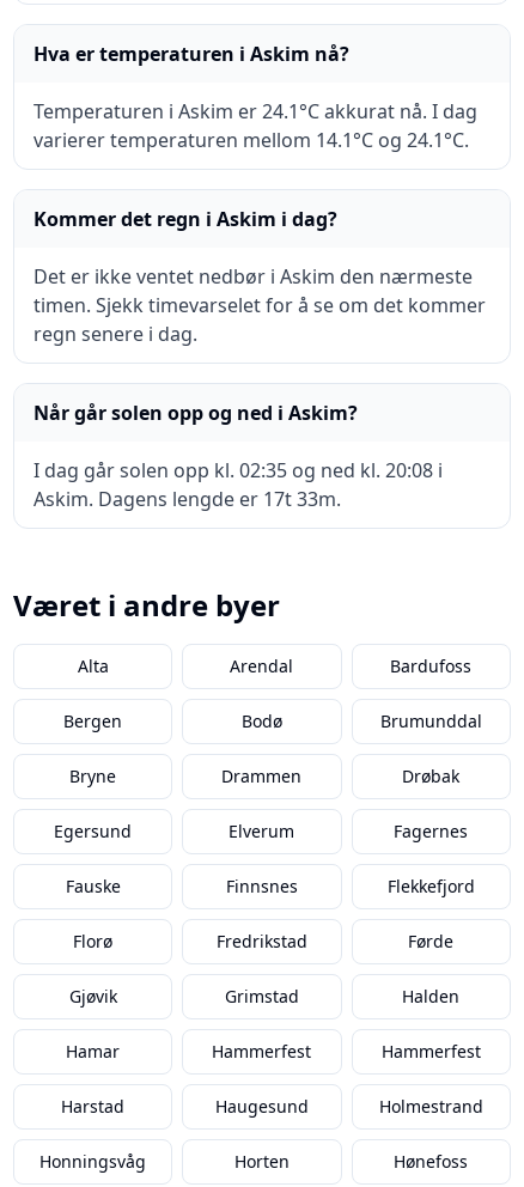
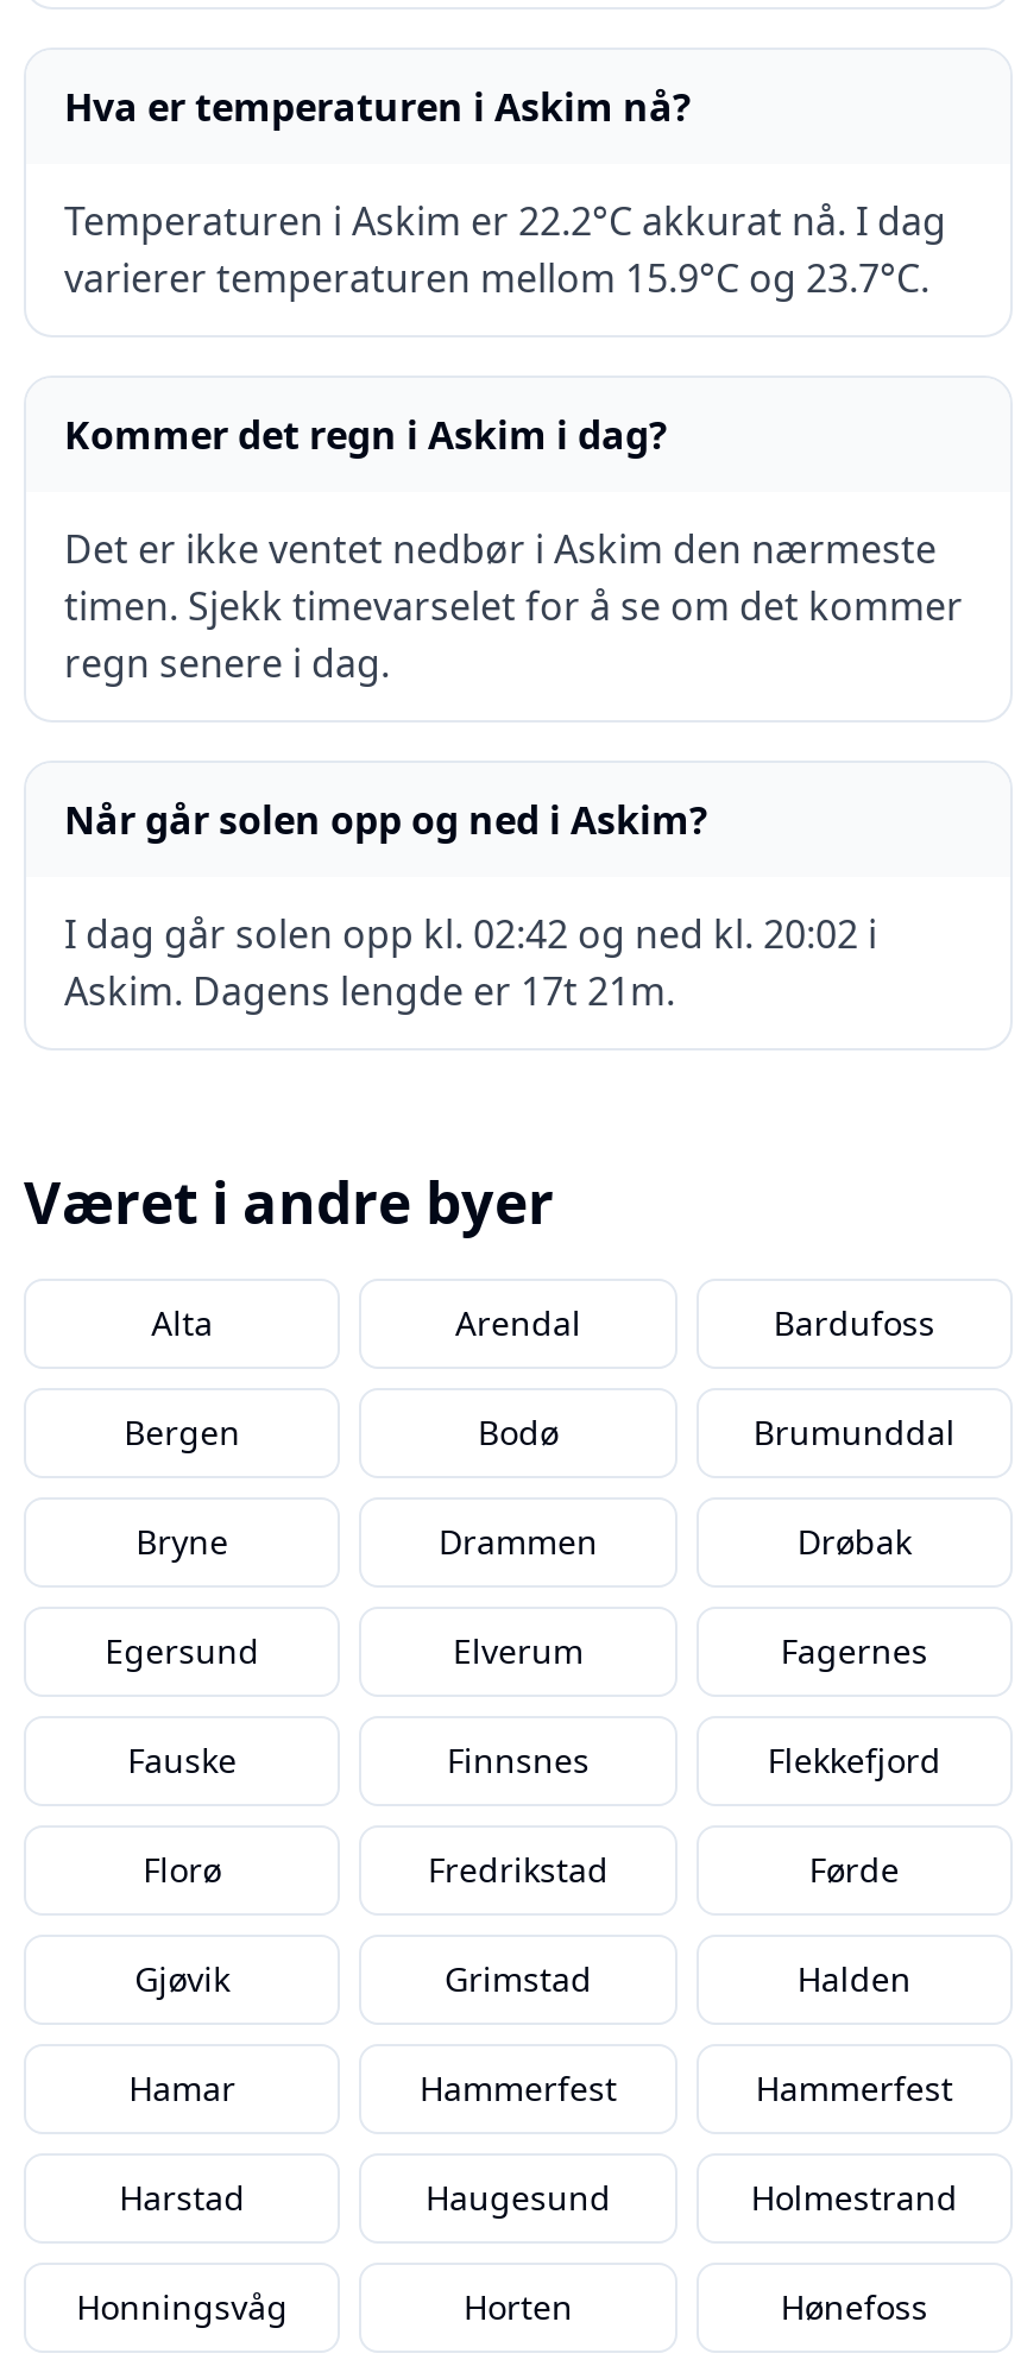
- Temperaturen i Askim er 24.1°C akkurat nå. I dag
+ Temperaturen i Askim er 22.2°C akkurat nå. I dag

- varierer temperaturen mellom 14.1°C og 24.1°C.
+ varierer temperaturen mellom 15.9°C og 23.7°C.

- I dag går solen opp kl. 02:35 og ned kl. 20:08 i
+ I dag går solen opp kl. 02:42 og ned kl. 20:02 i

- Askim. Dagens lengde er 17t 33m.
+ Askim. Dagens lengde er 17t 21m.
